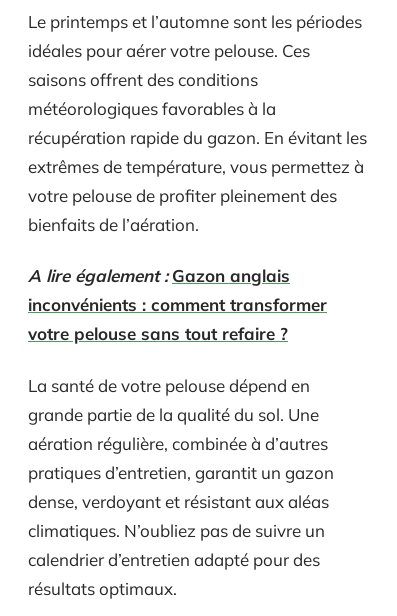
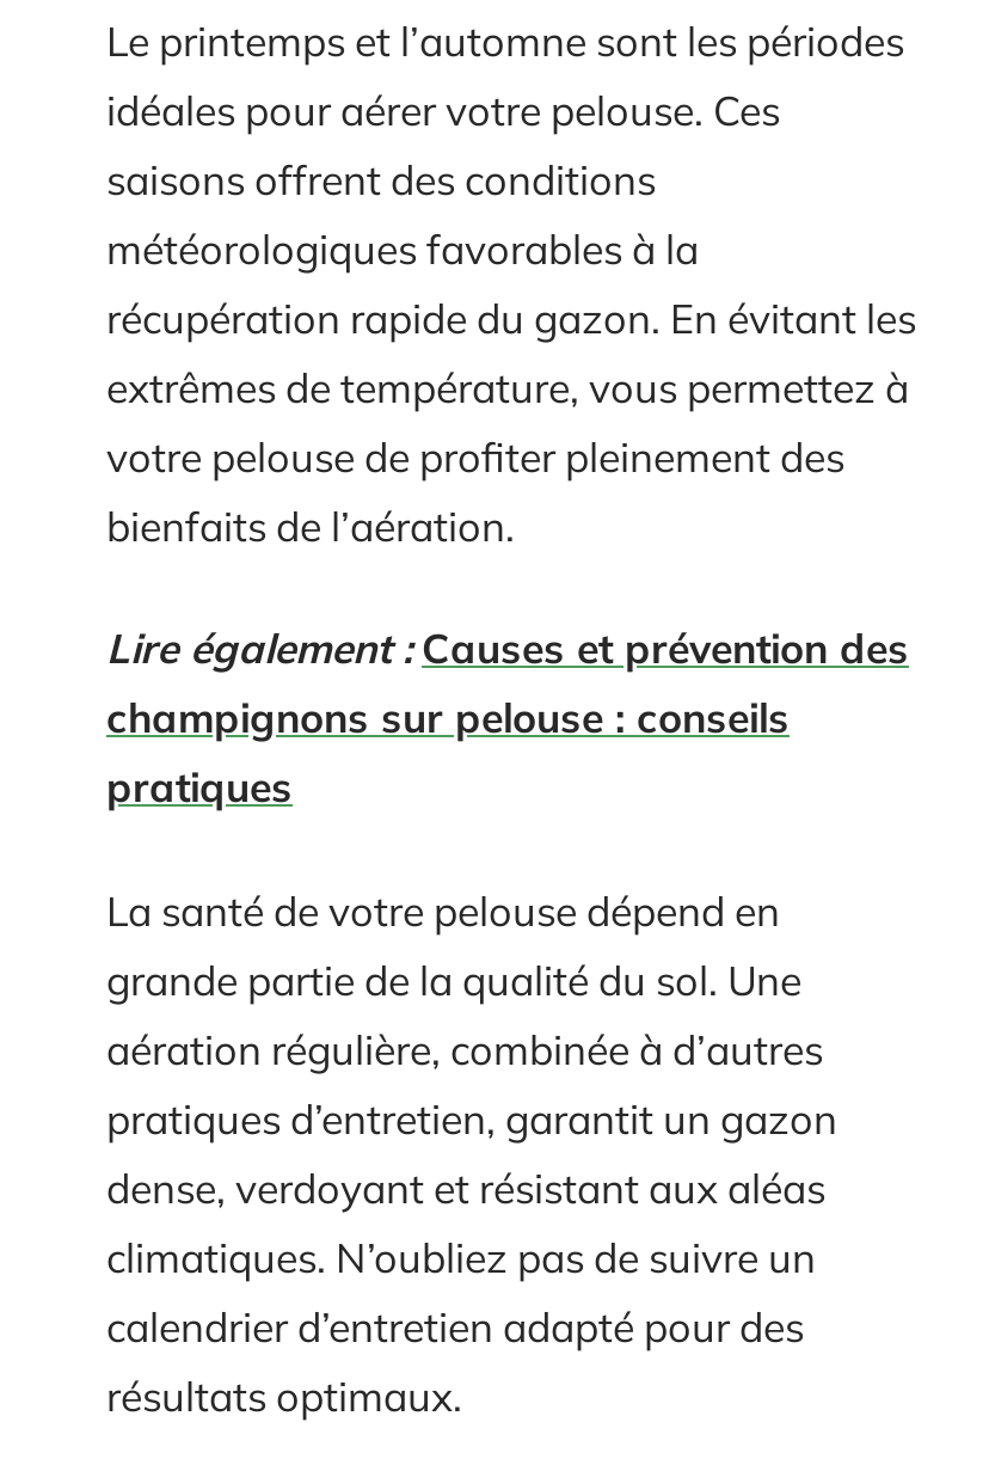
- A lire également : Gazon anglais
- inconvénients : comment transformer
- votre pelouse sans tout refaire ?
+ Lire également : Causes et prévention des
+ champignons sur pelouse : conseils
+ pratiques
